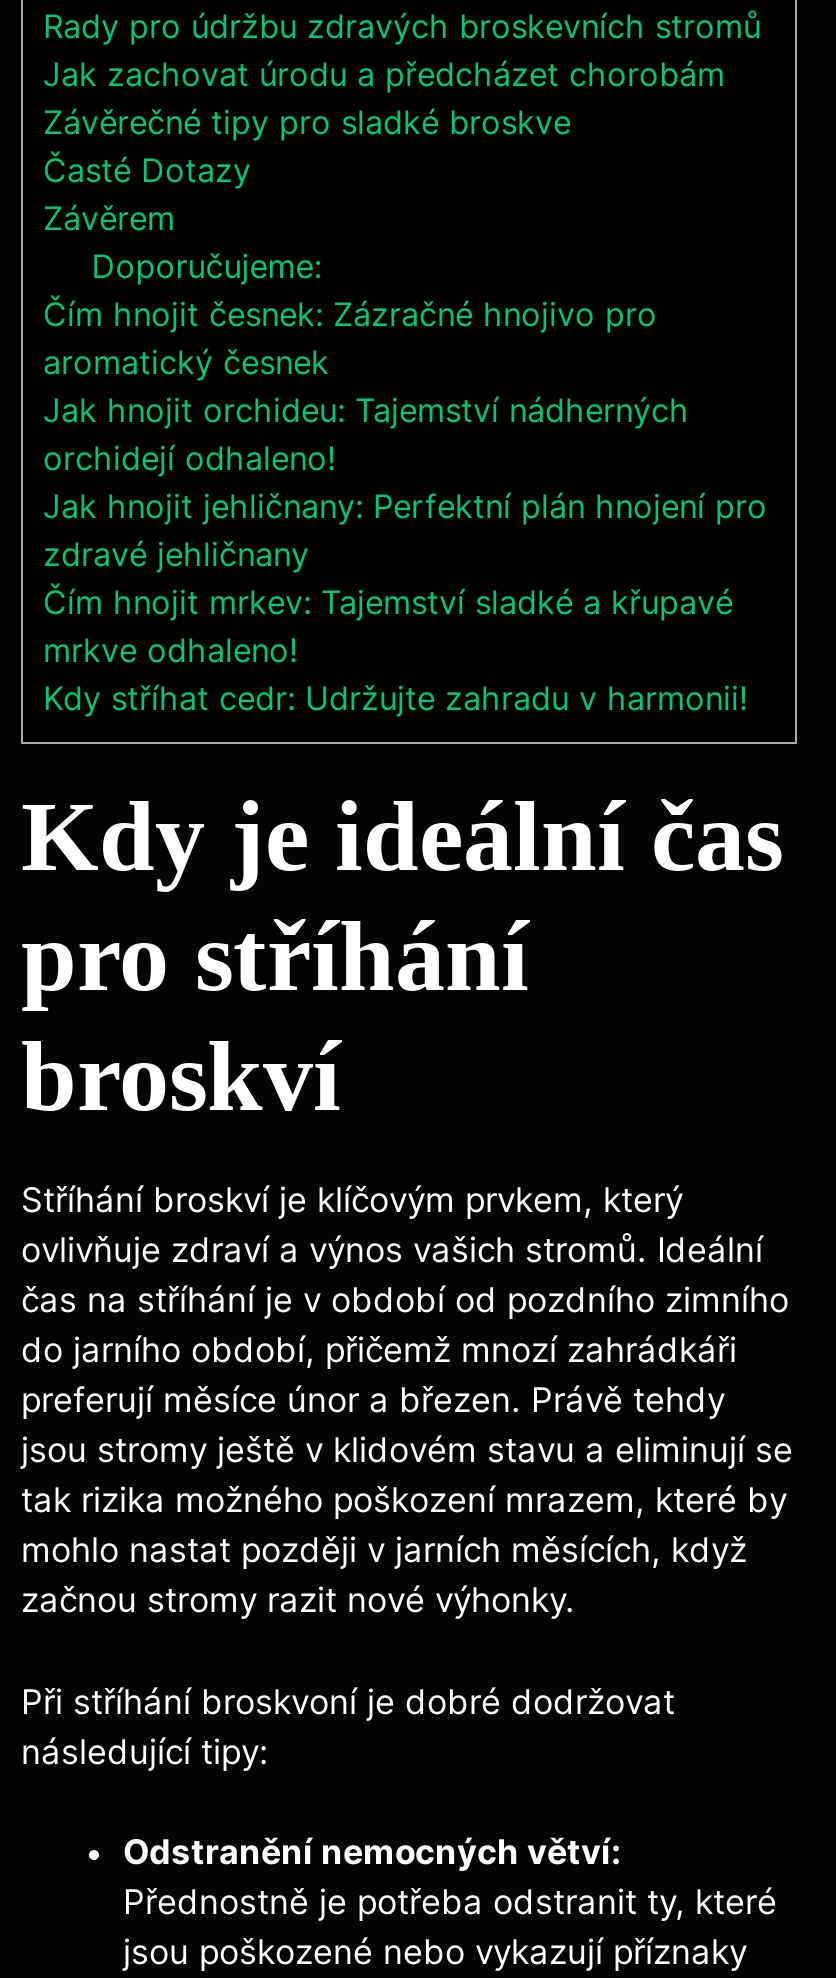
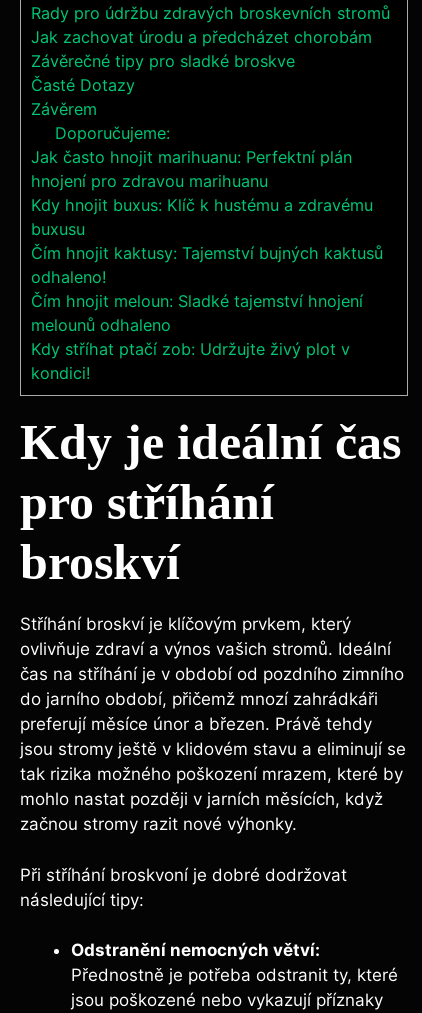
- Čím hnojit česnek: Zázračné hnojivo pro
- aromatický česnek
- Jak hnojit orchideu: Tajemství nádherných
- orchidejí odhaleno!
- Jak hnojit jehličnany: Perfektní plán hnojení pro
- zdravé jehličnany
- Čím hnojit mrkev: Tajemství sladké a křupavé
- mrkve odhaleno!
- Kdy stříhat cedr: Udržujte zahradu v harmonii!
+ Jak často hnojit marihuanu: Perfektní plán
+ hnojení pro zdravou marihuanu
+ Kdy hnojit buxus: Klíč k hustému a zdravému
+ buxusu
+ Čím hnojit kaktusy: Tajemství bujných kaktusů
+ odhaleno!
+ Čím hnojit meloun: Sladké tajemství hnojení
+ melounů odhaleno
+ Kdy stříhat ptačí zob: Udržujte živý plot v
+ kondici!
